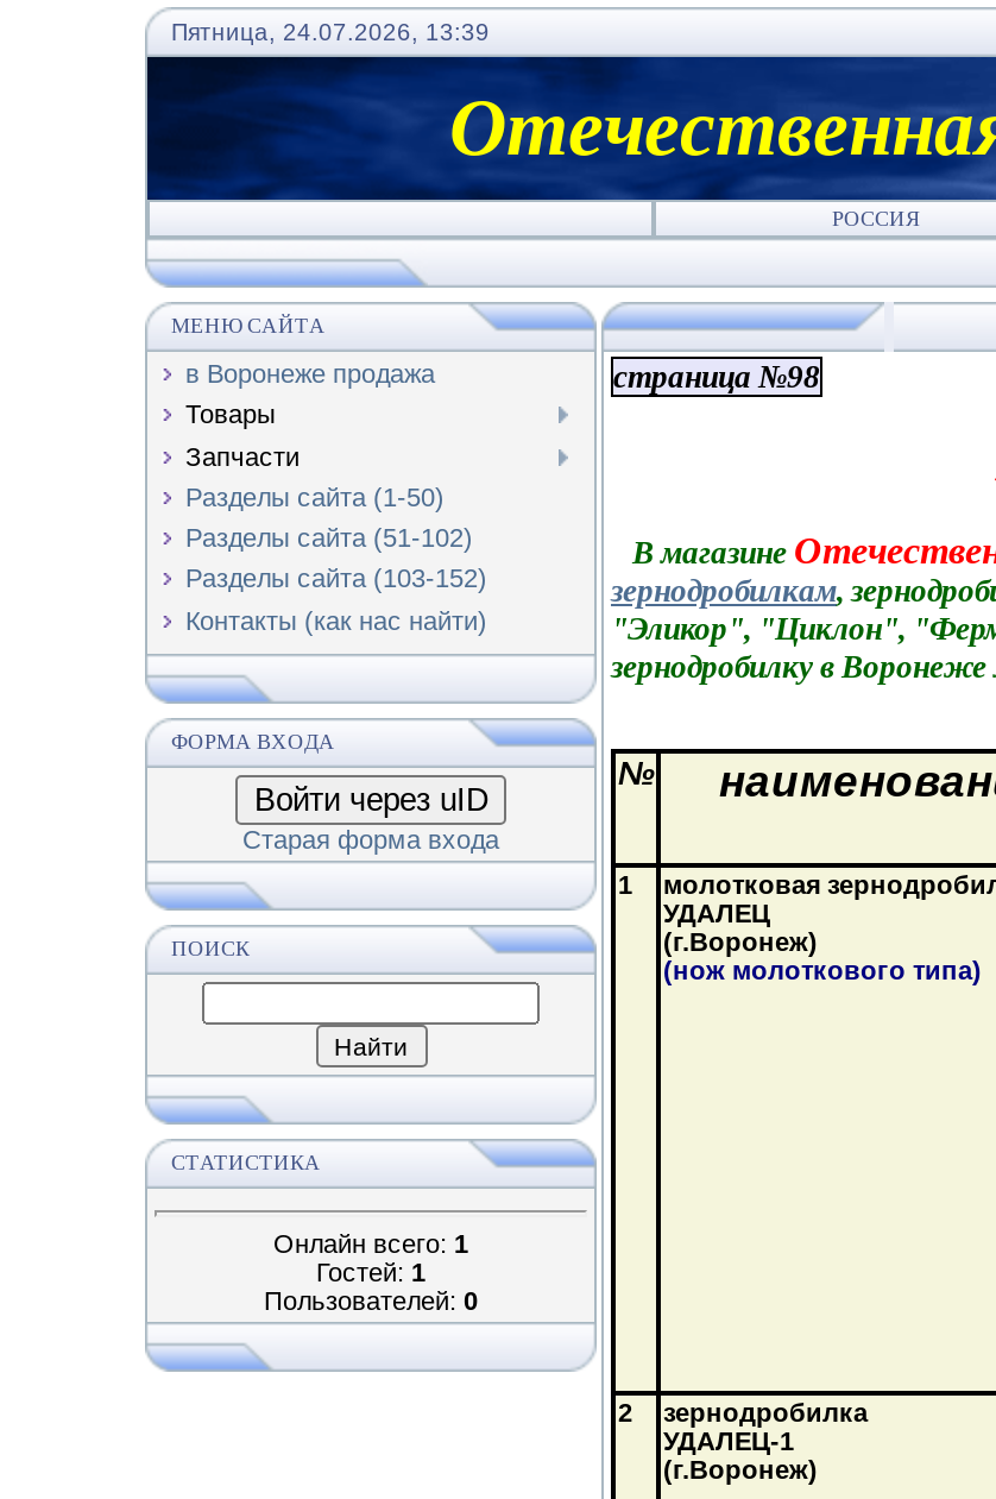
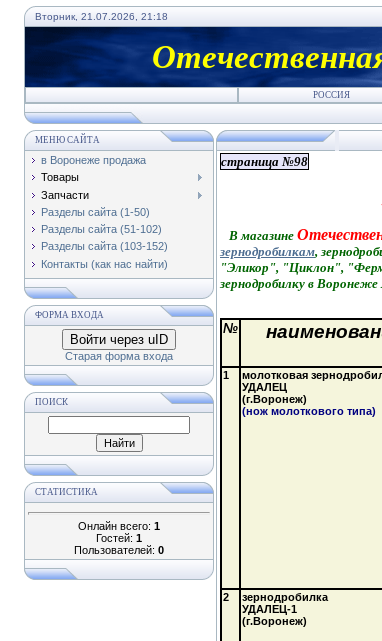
- Пятница, 24.07.2026, 13:39
+ Вторник, 21.07.2026, 21:18
